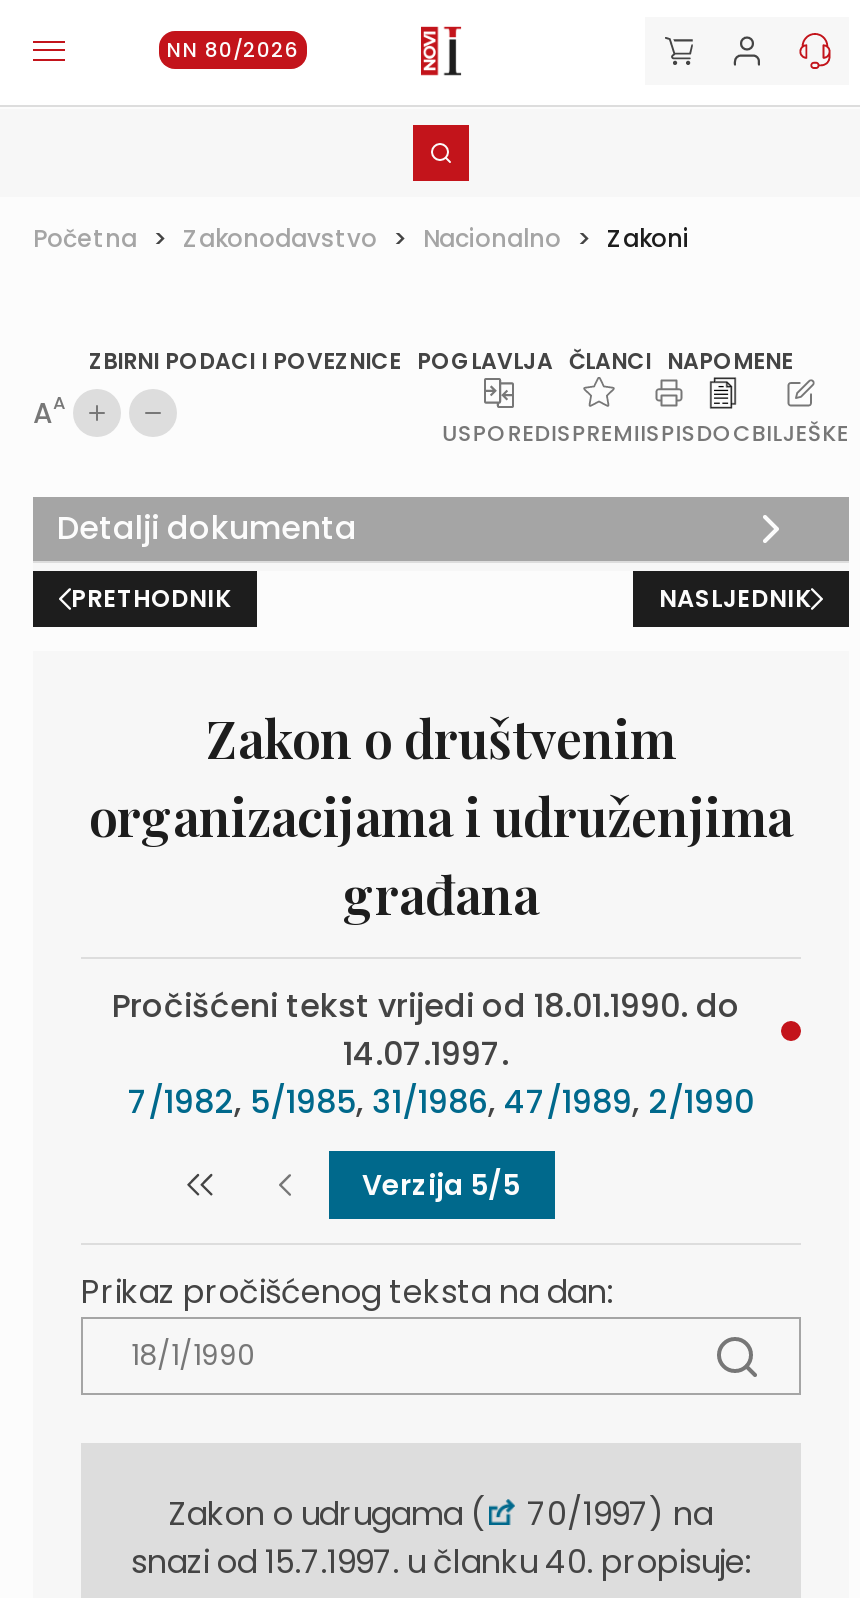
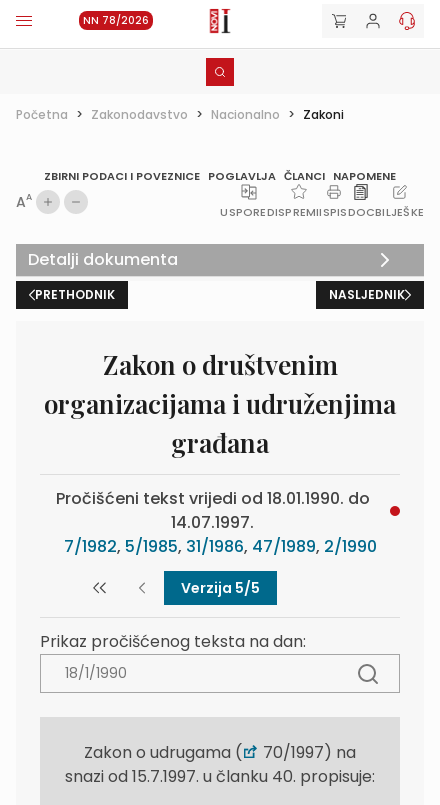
- NN 80/2026
+ NN 78/2026
